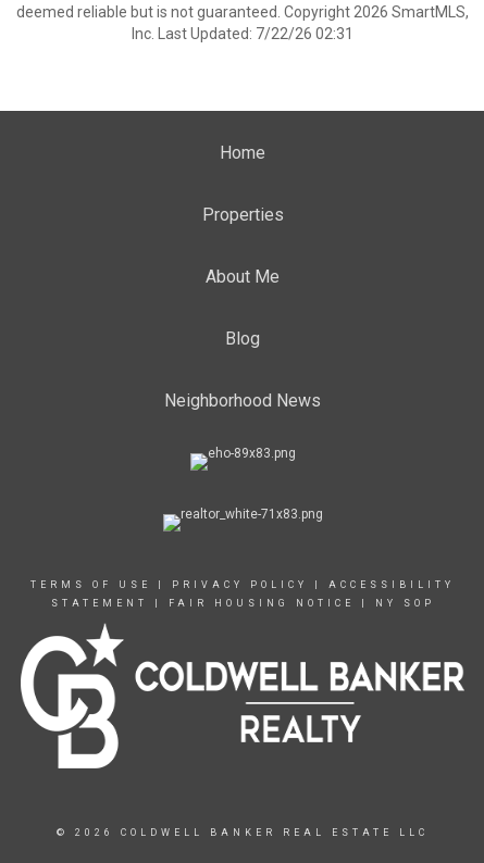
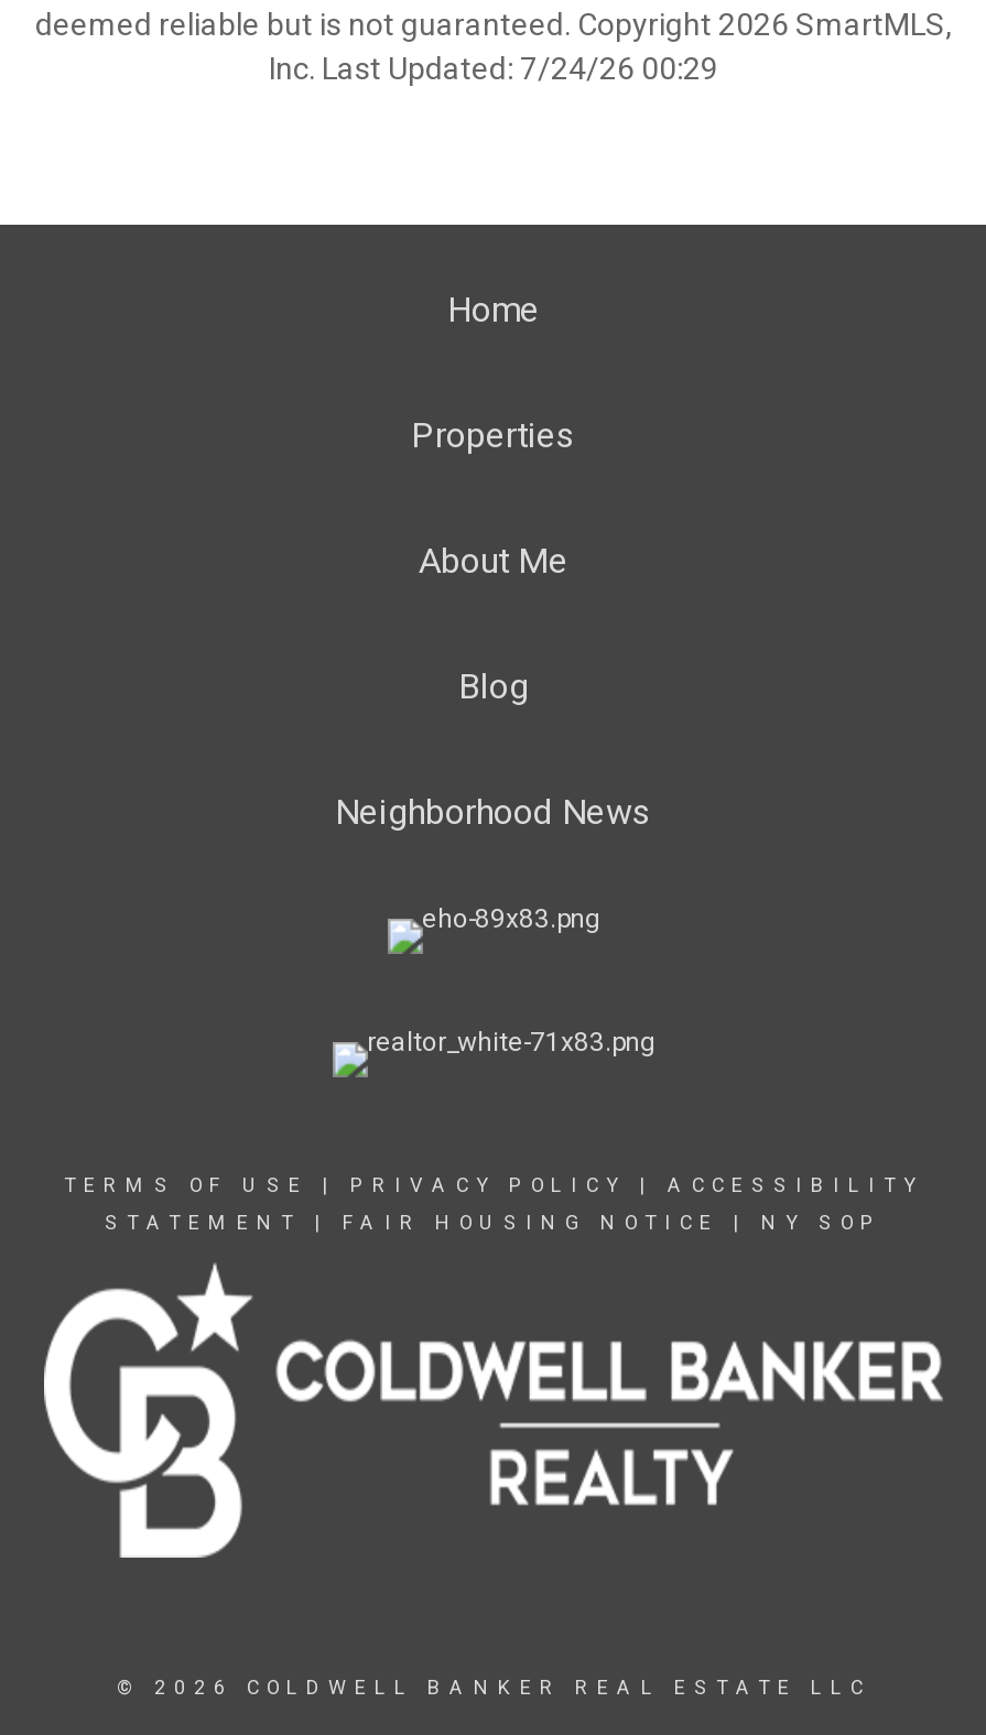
- Inc. Last Updated: 7/22/26 02:31
+ Inc. Last Updated: 7/24/26 00:29
